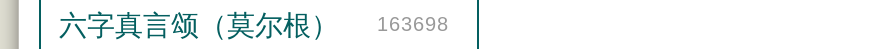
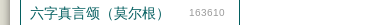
- 六字真言颂（莫尔根） 163698
+ 六字真言颂（莫尔根） 163610
